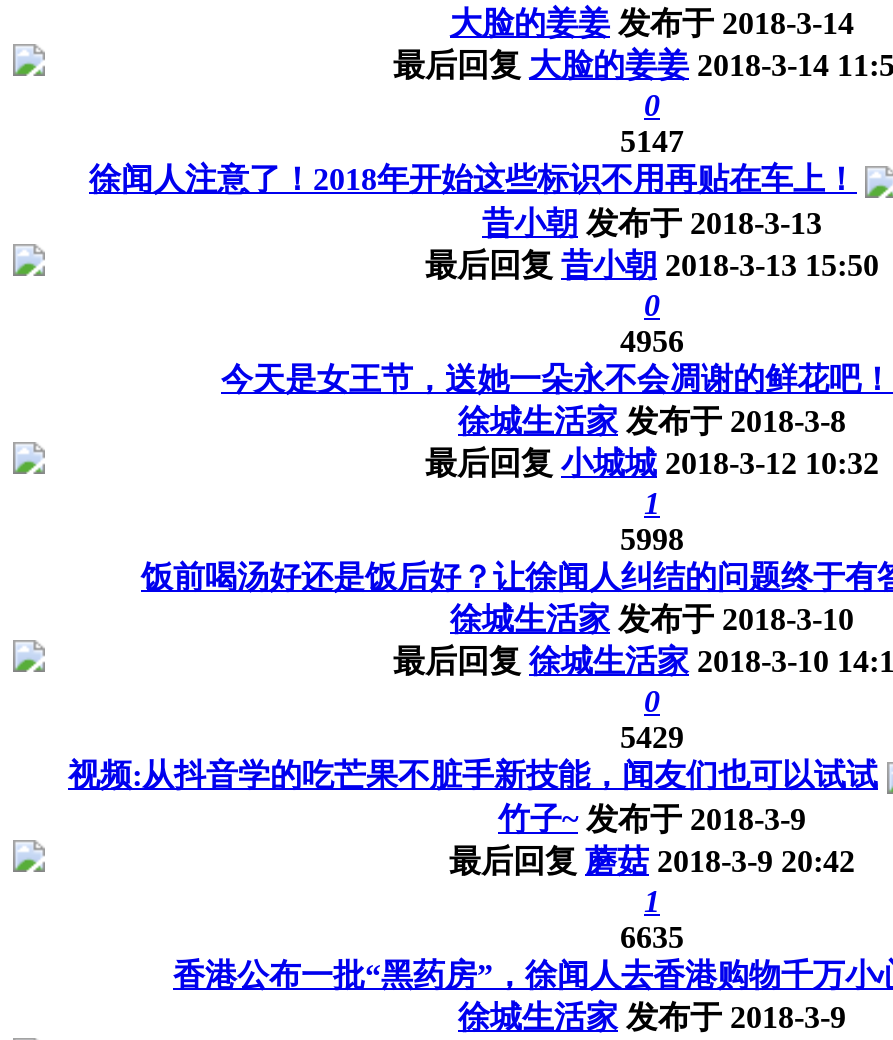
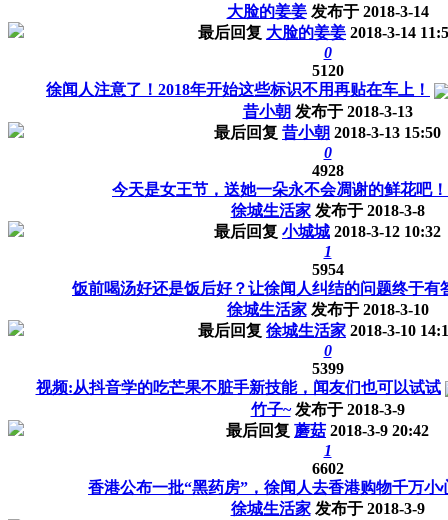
- 5147
+ 5120

- 4956
+ 4928

- 5998
+ 5954

- 5429
+ 5399

- 6635
+ 6602
